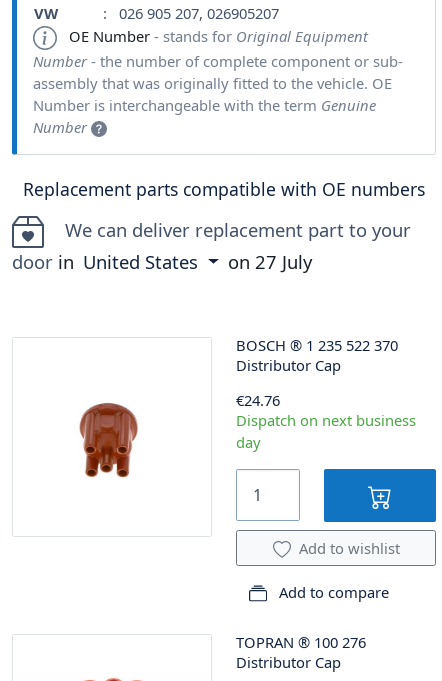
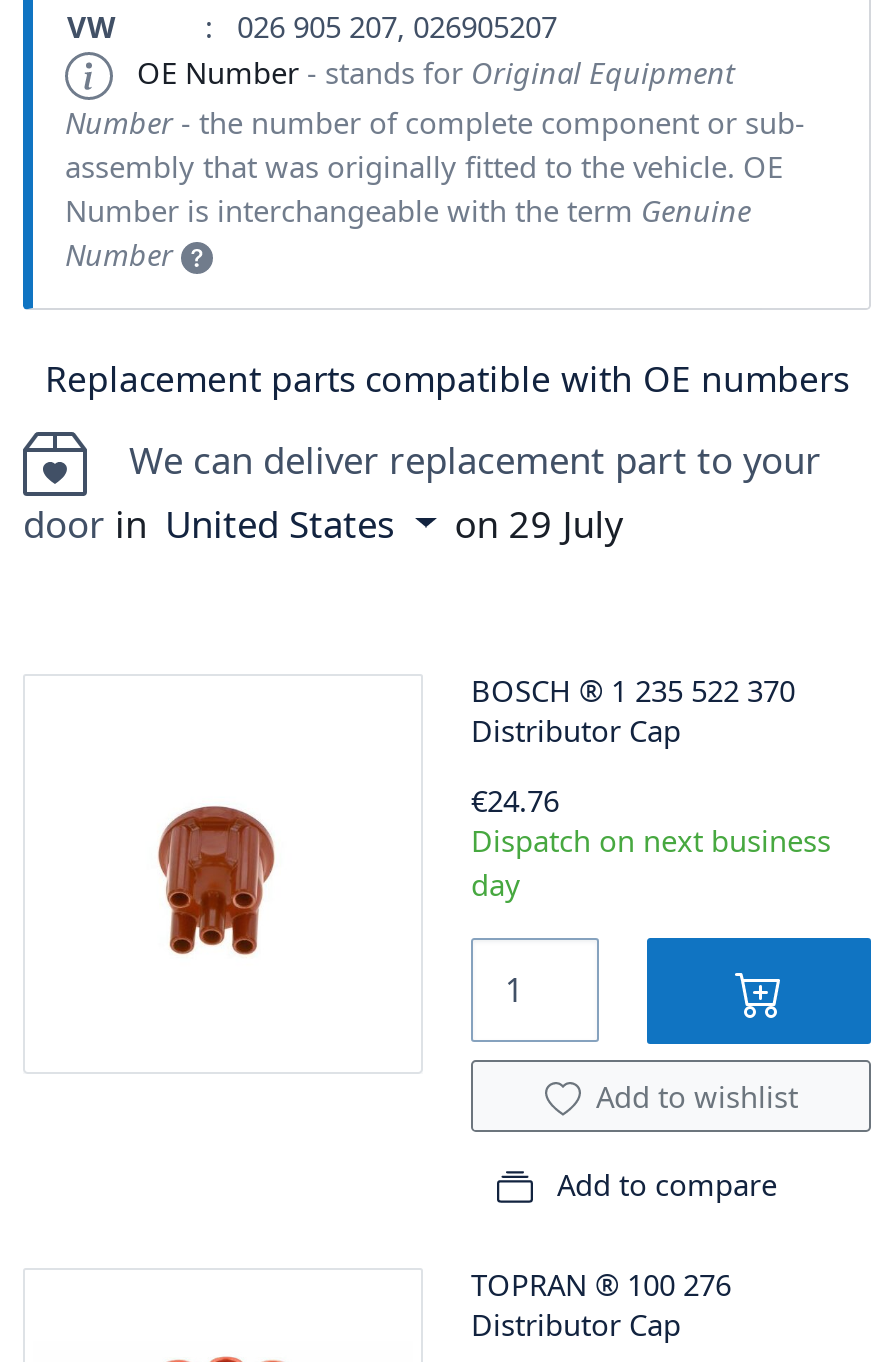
- door in United States on 27 July
+ door in United States on 29 July
